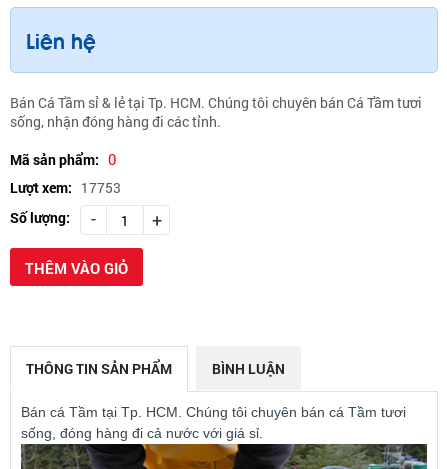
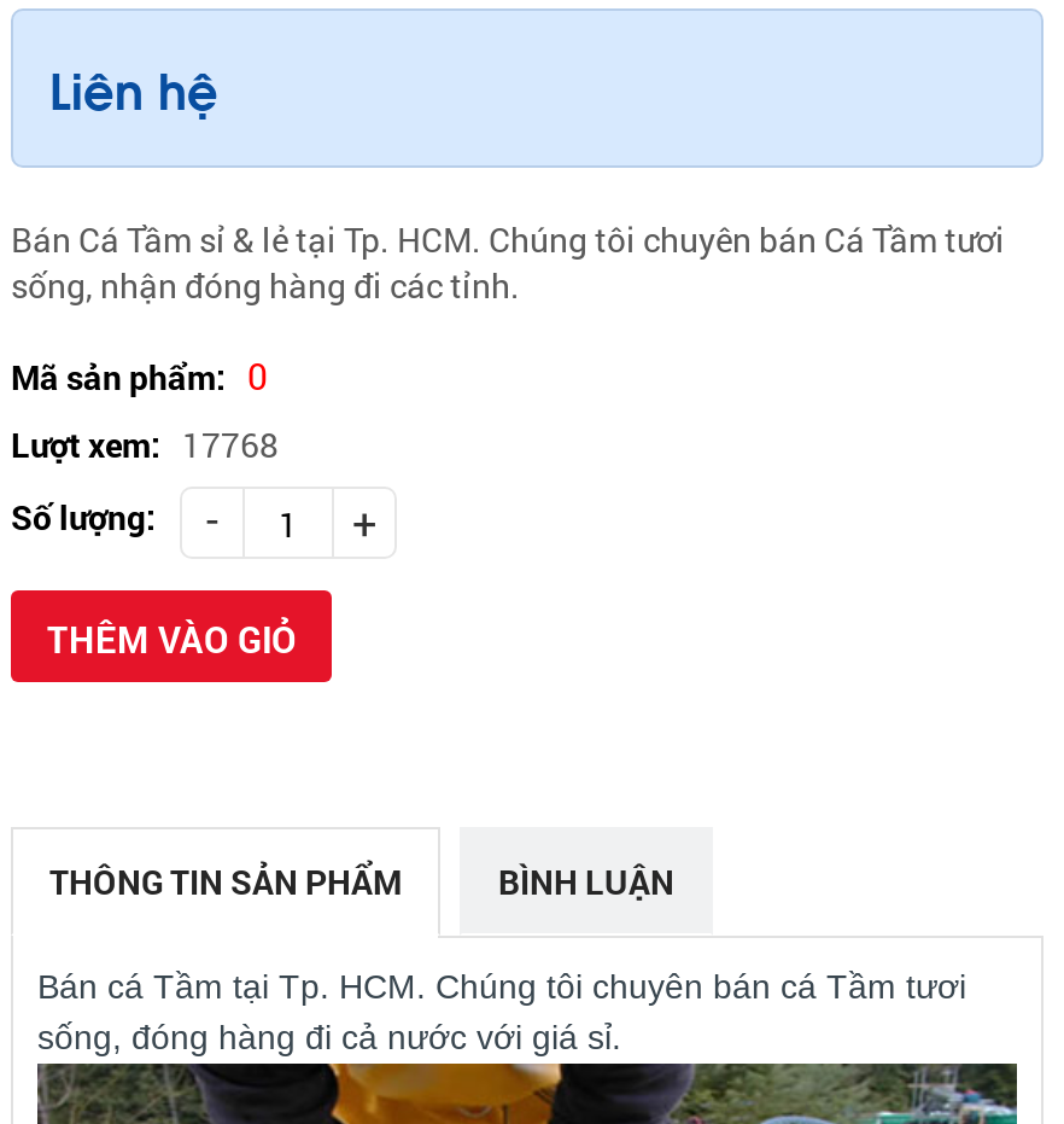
- Lượt xem: 17753
+ Lượt xem: 17768
